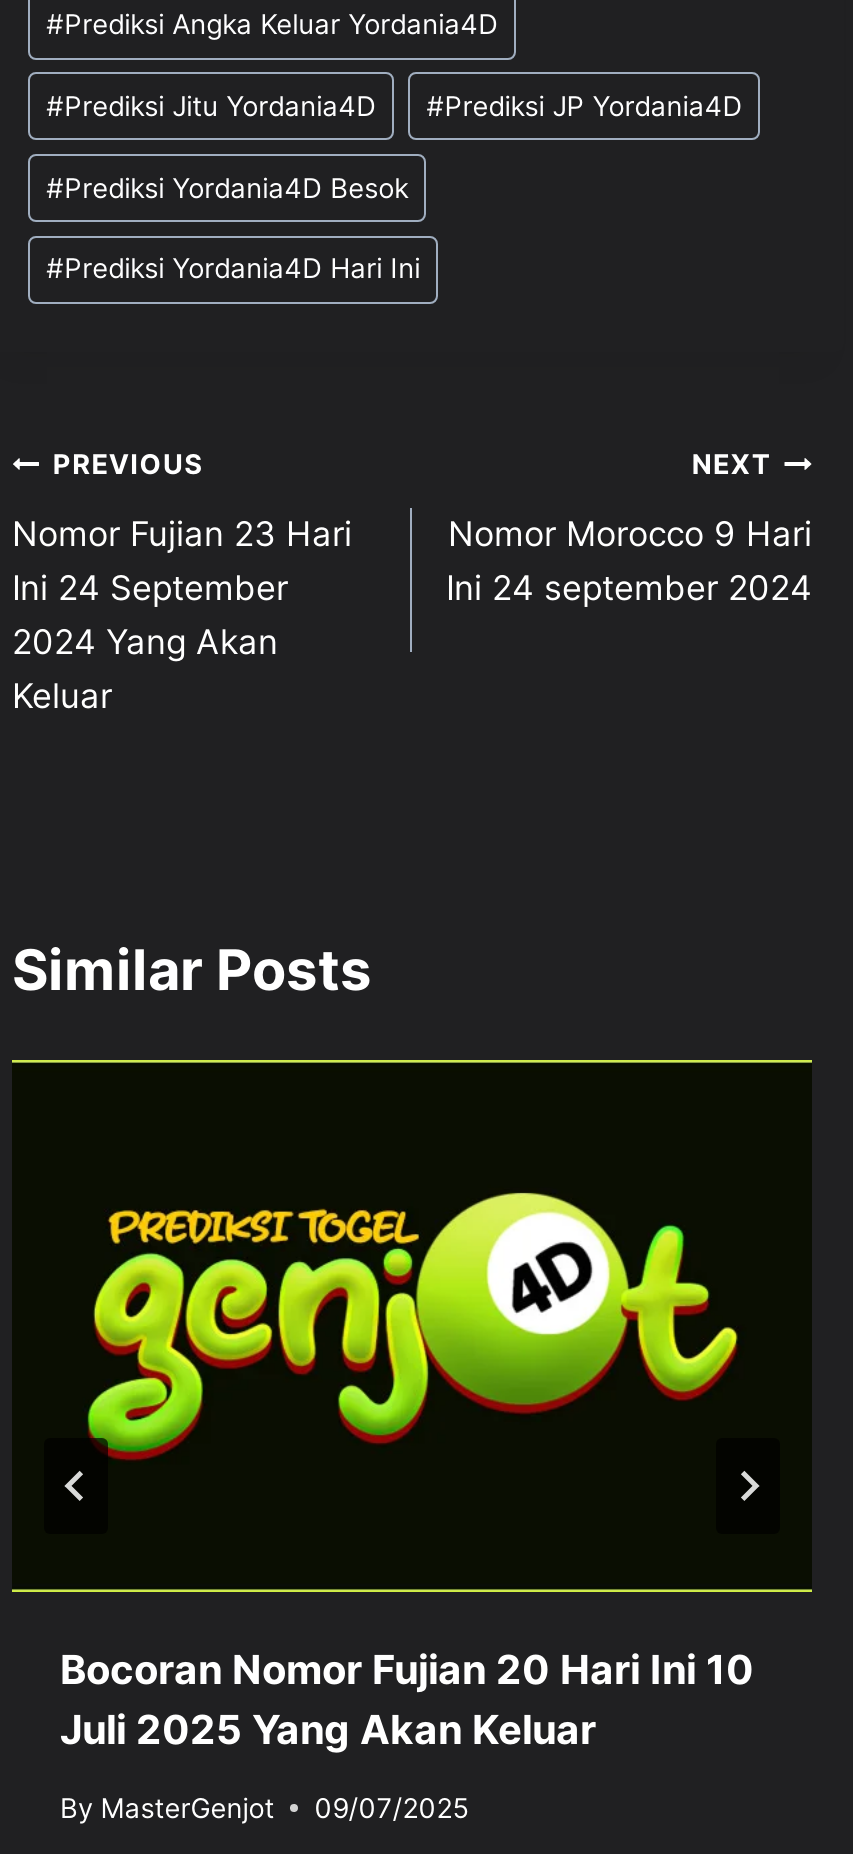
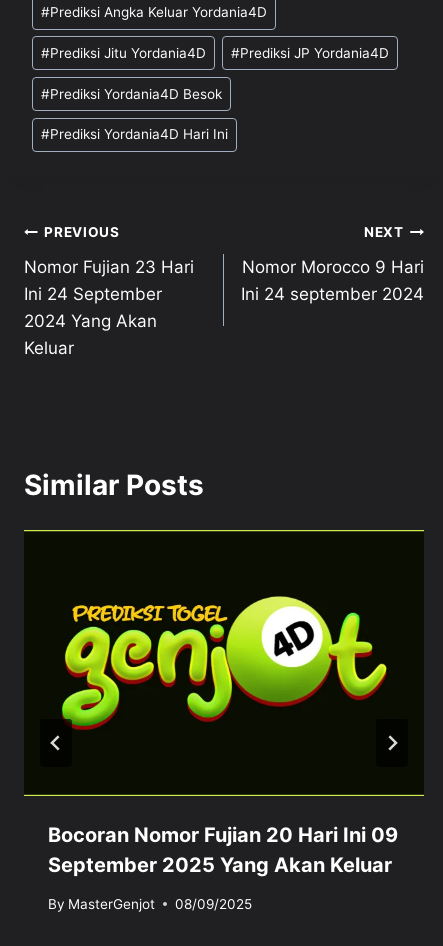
- Bocoran Nomor Fujian 20 Hari Ini 10
+ Bocoran Nomor Fujian 20 Hari Ini 09

- Juli 2025 Yang Akan Keluar
+ September 2025 Yang Akan Keluar

- By MasterGenjot 09/07/2025
+ By MasterGenjot 08/09/2025
